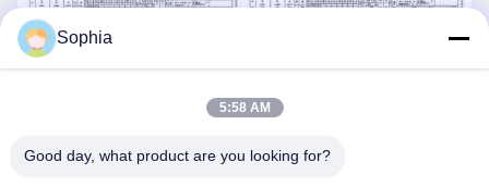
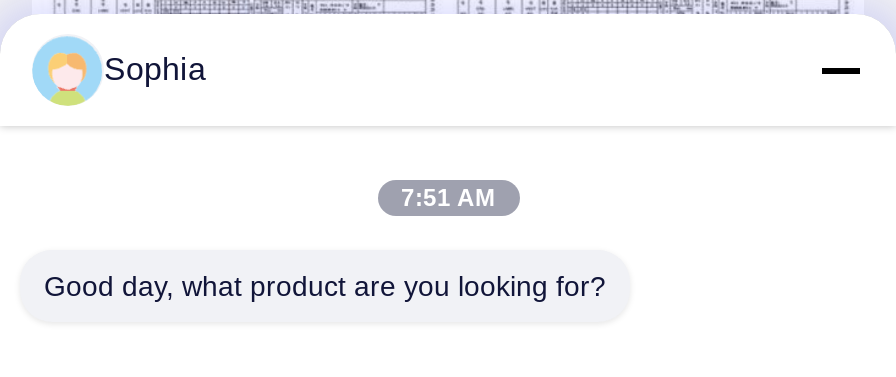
- 5:58 AM
+ 7:51 AM
